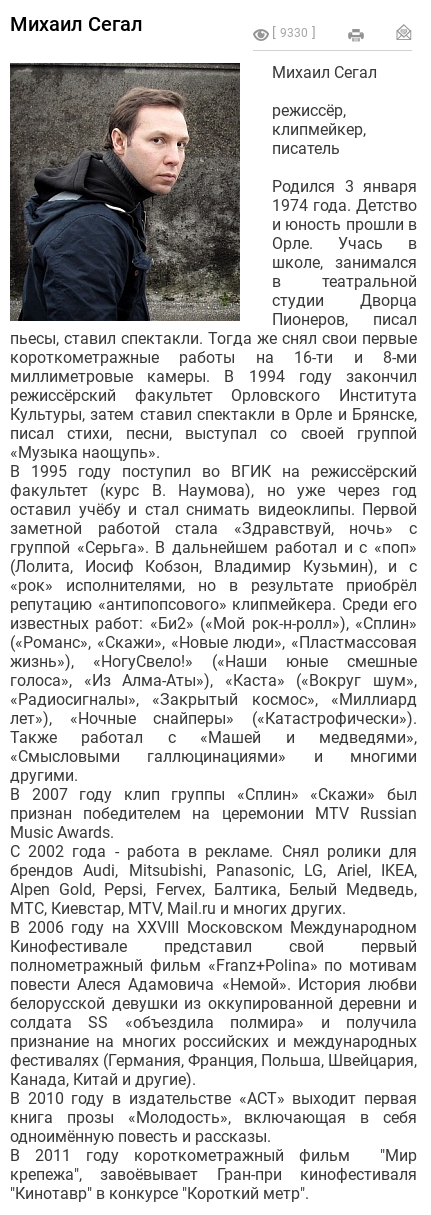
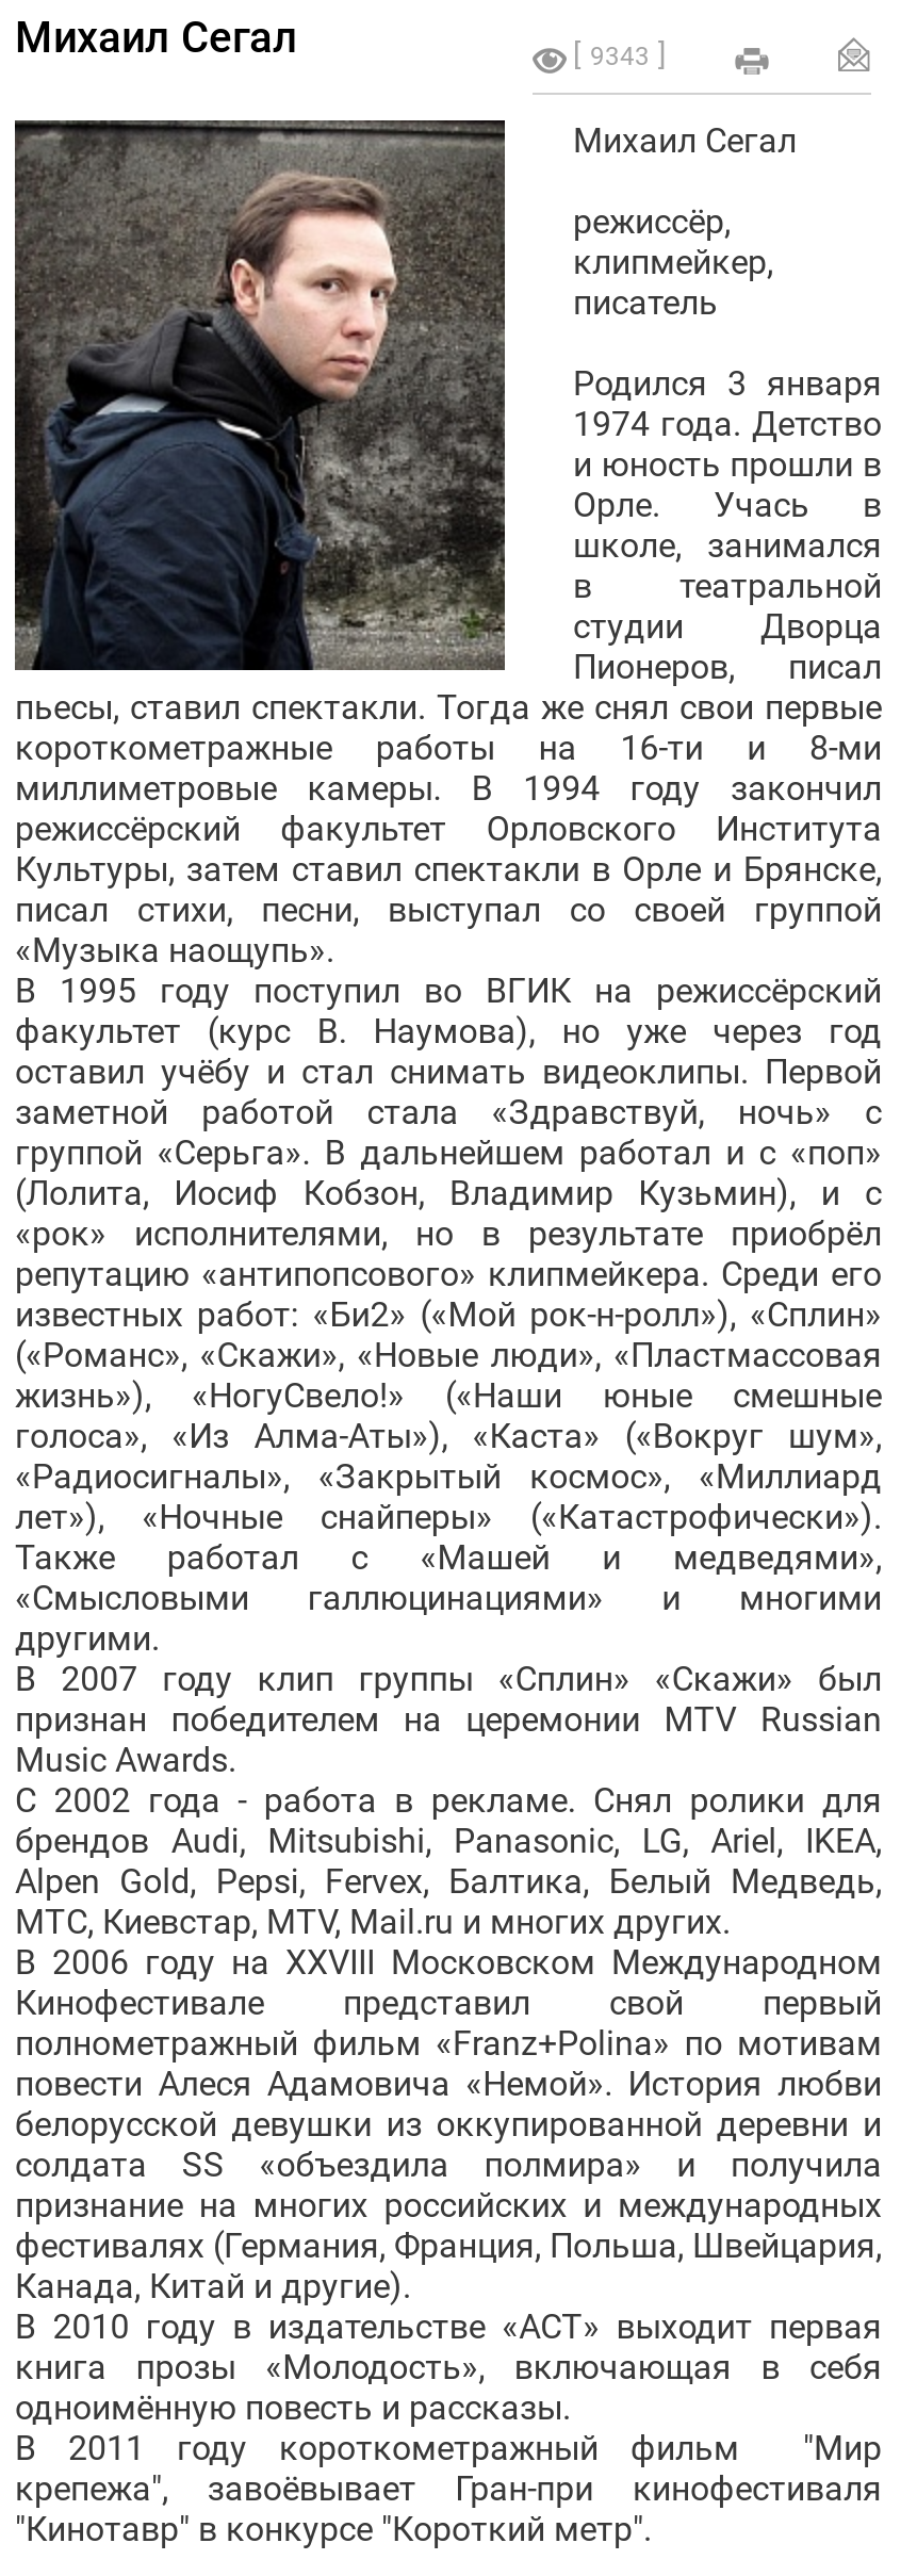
- 9330
+ 9343
